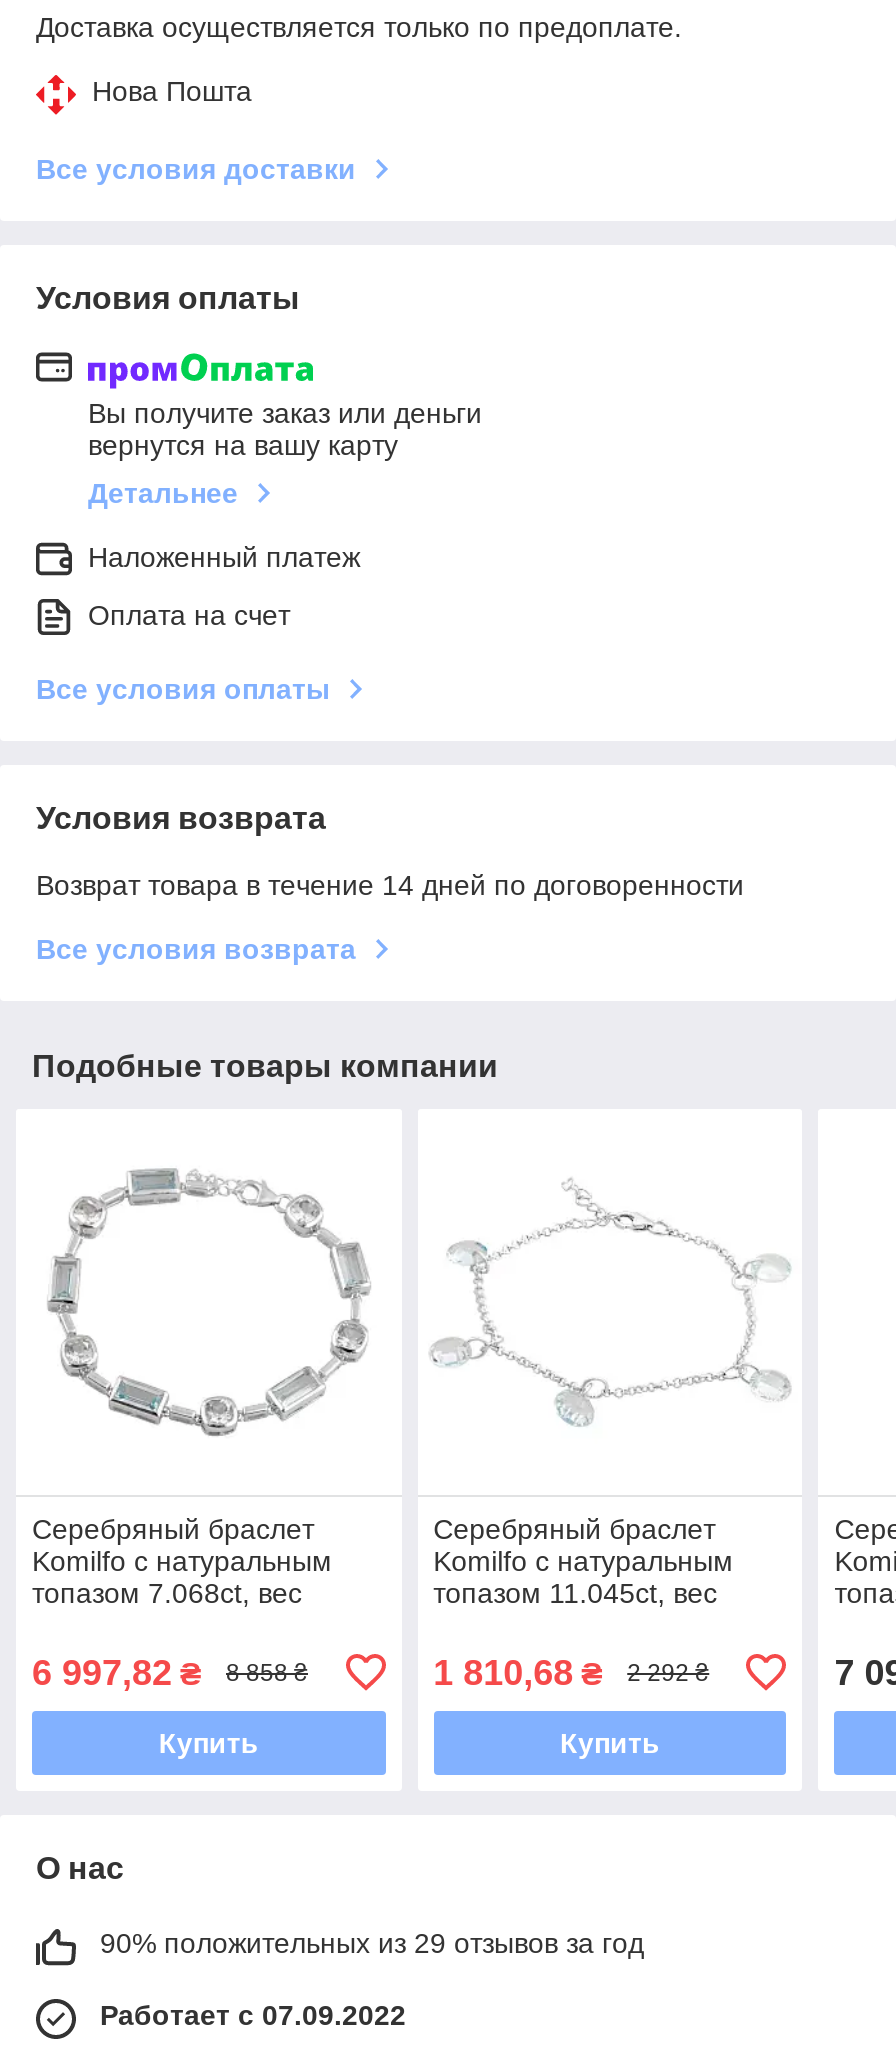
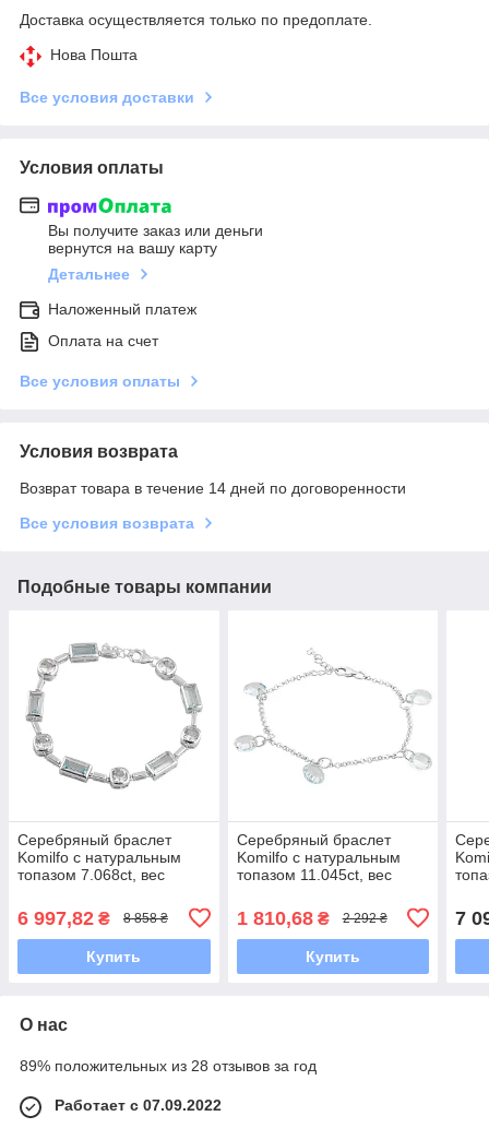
- 90% положительных из 29 отзывов за год
+ 89% положительных из 28 отзывов за год
